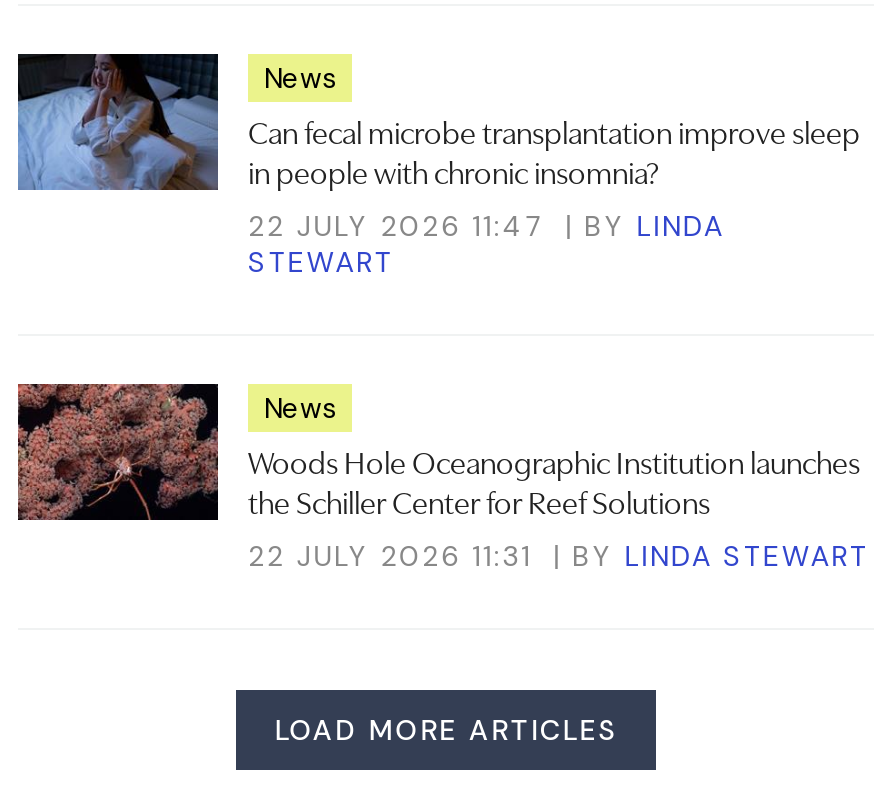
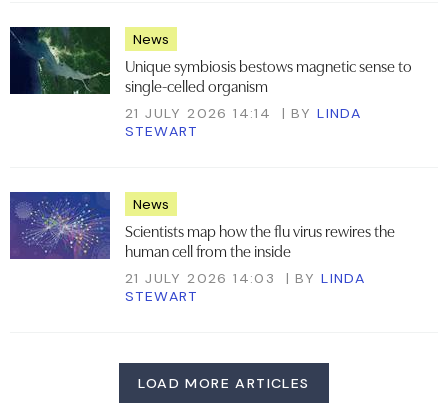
- [image]
- Can fecal microbe transplantation improve sleep
- in people with chronic insomnia?
- 22 JULY 2026 11:47
+ [image]
+ Unique symbiosis bestows magnetic sense to
+ single-celled organism
+ 21 JULY 2026 14:14

- [image]
- Woods Hole Oceanographic Institution launches
- the Schiller Center for Reef Solutions
- 22 JULY 2026 11:31
- BY LINDA STEWART
+ [image]
+ Scientists map how the flu virus rewires the
+ human cell from the inside
+ 21 JULY 2026 14:03
+ BY LINDA
+ STEWART
